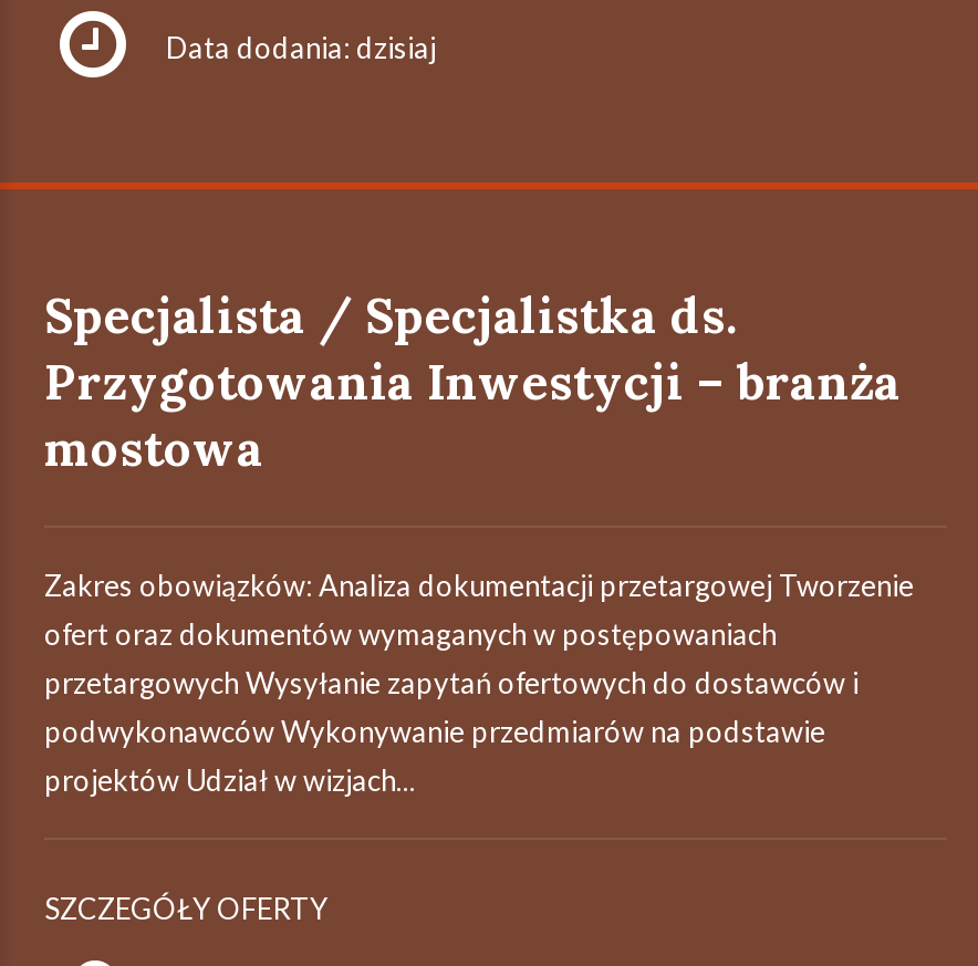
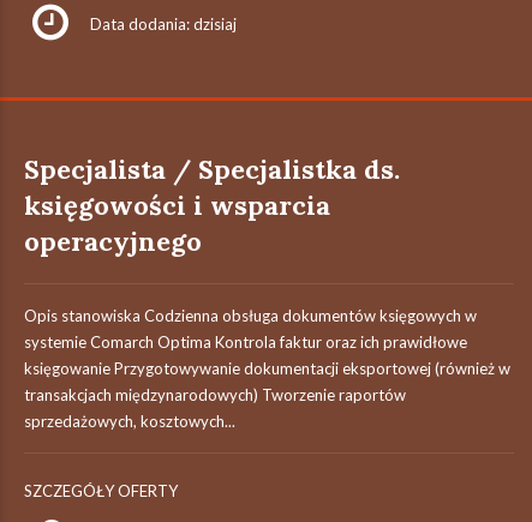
- Przygotowania Inwestycji – branża
- mostowa
+ księgowości i wsparcia
+ operacyjnego

- Zakres obowiązków: Analiza dokumentacji przetargowej Tworzenie
- ofert oraz dokumentów wymaganych w postępowaniach
- przetargowych Wysyłanie zapytań ofertowych do dostawców i
- podwykonawców Wykonywanie przedmiarów na podstawie
- projektów Udział w wizjach...
+ Opis stanowiska Codzienna obsługa dokumentów księgowych w
+ systemie Comarch Optima Kontrola faktur oraz ich prawidłowe
+ księgowanie Przygotowywanie dokumentacji eksportowej (również w
+ transakcjach międzynarodowych) Tworzenie raportów
+ sprzedażowych, kosztowych...
